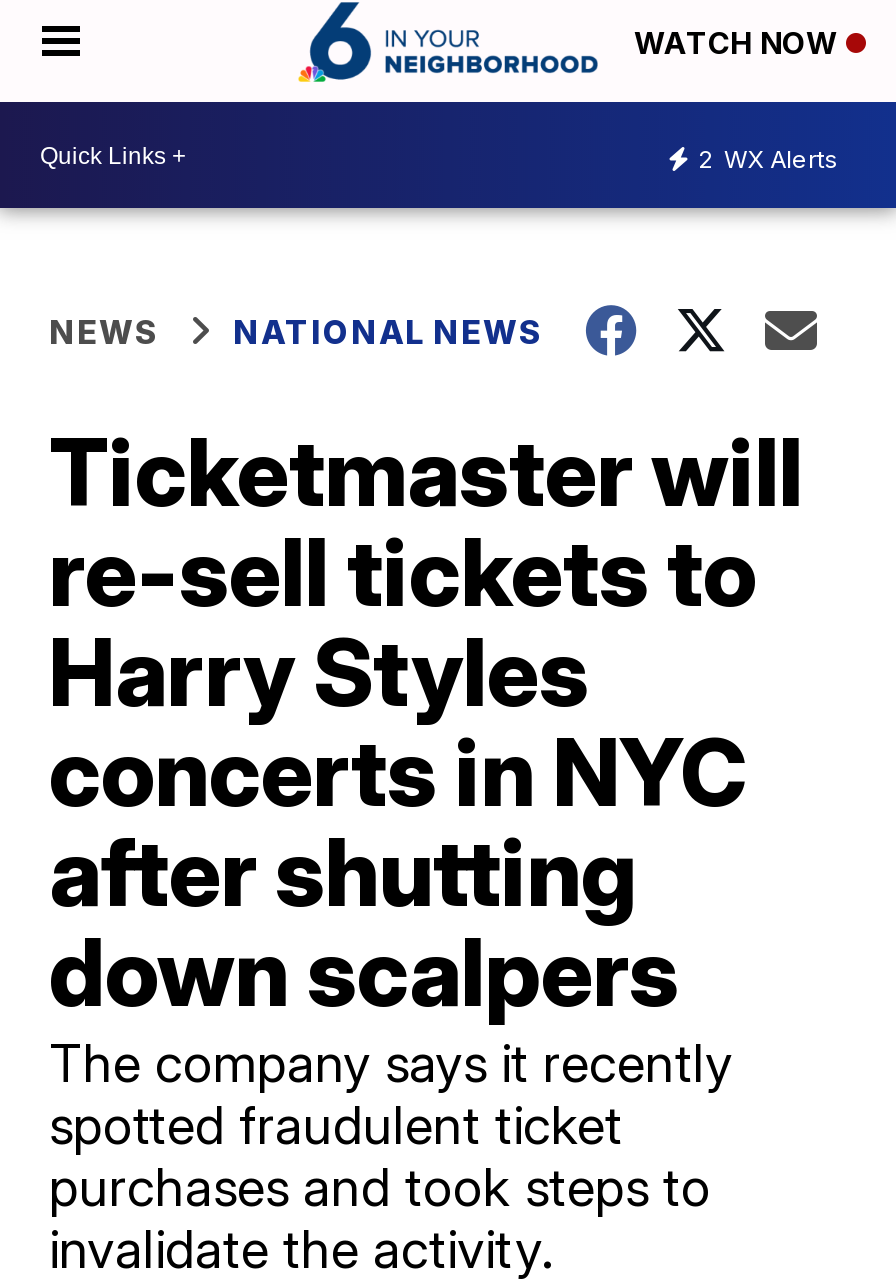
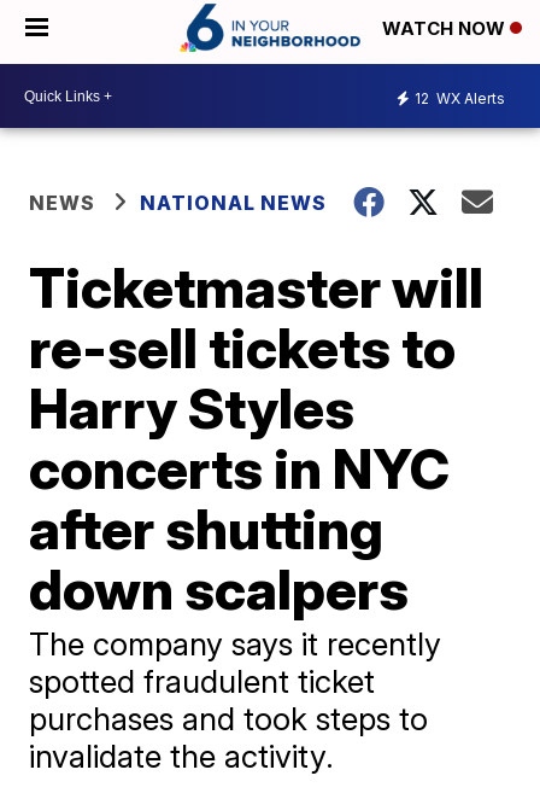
- 2 WX Alerts
+ 12 WX Alerts
